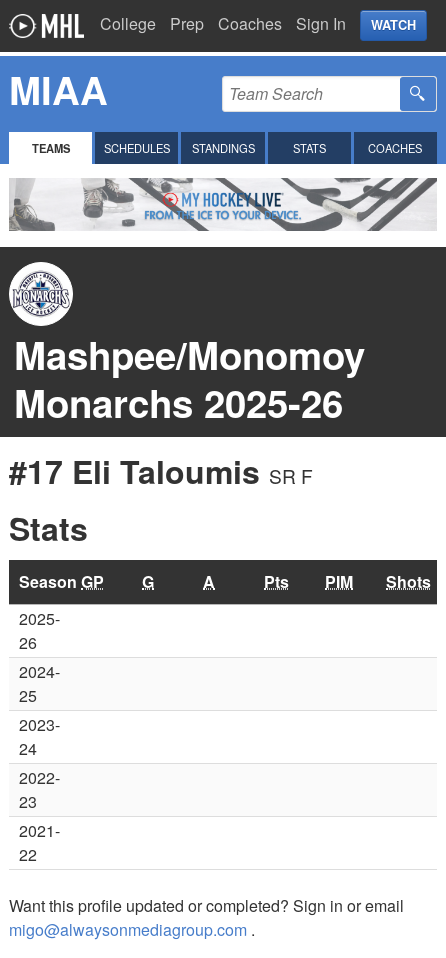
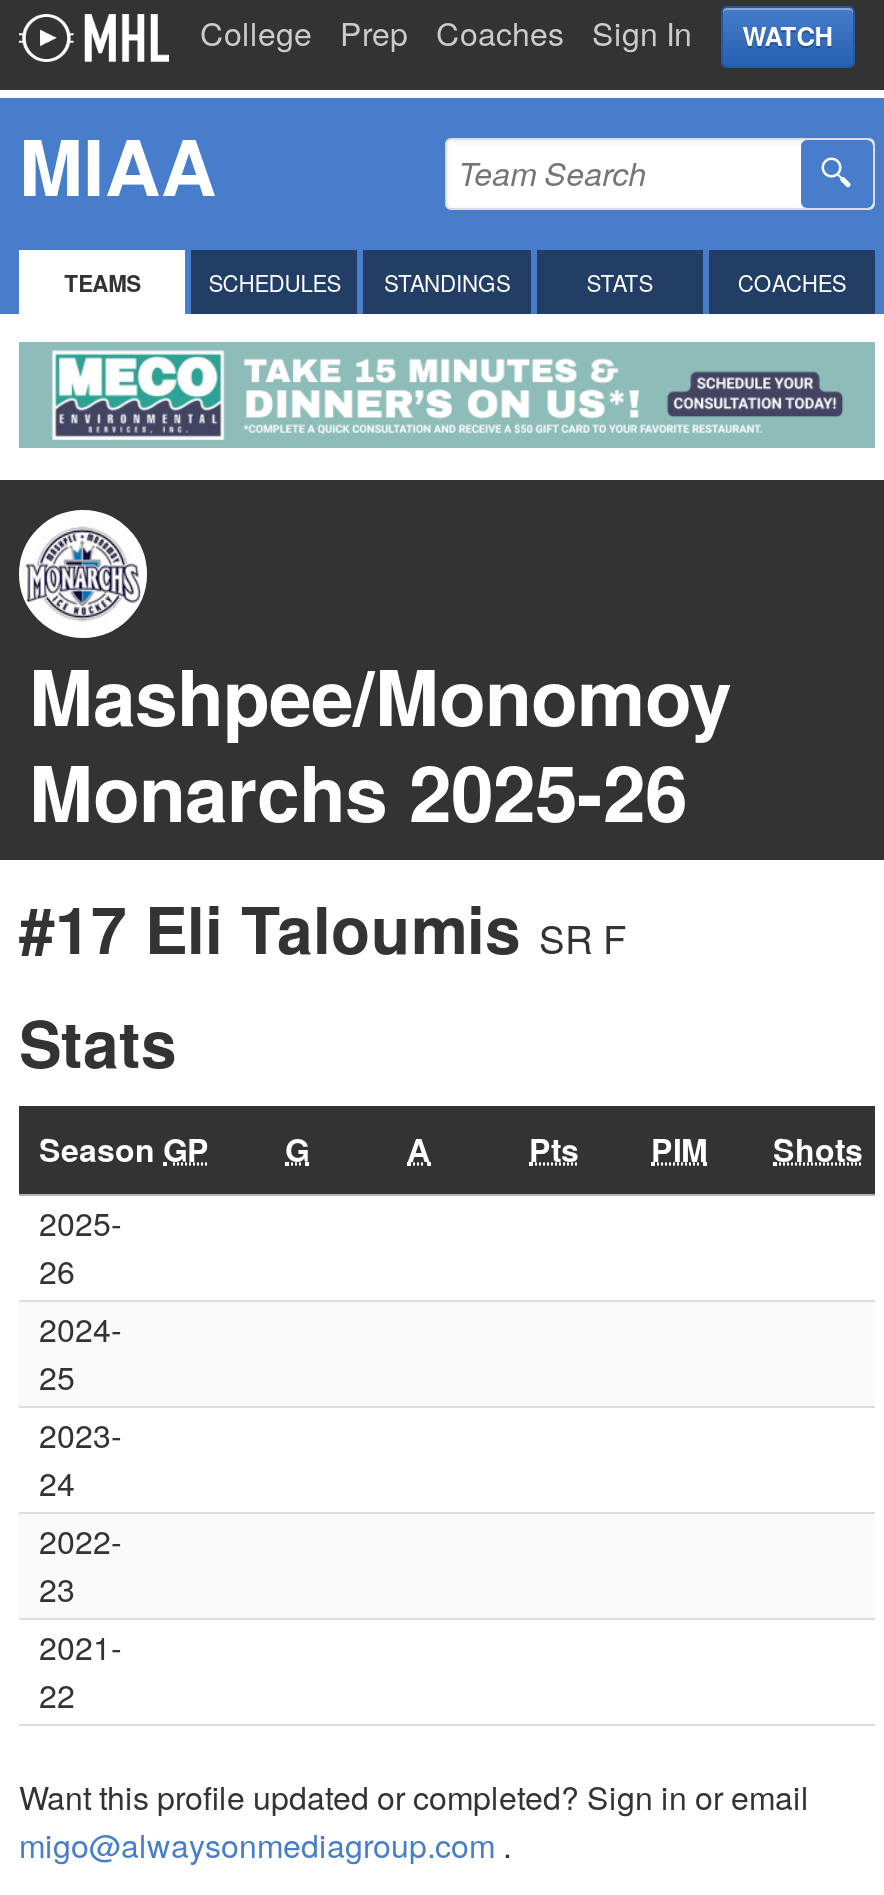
- [image]
+ [image]
